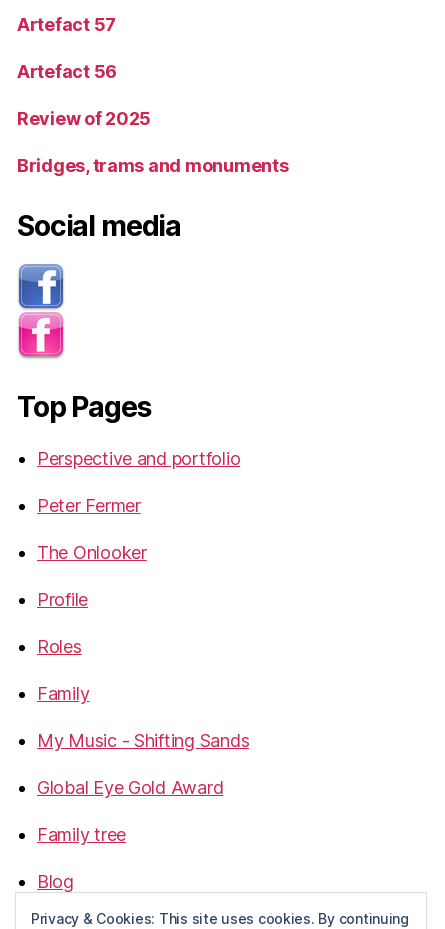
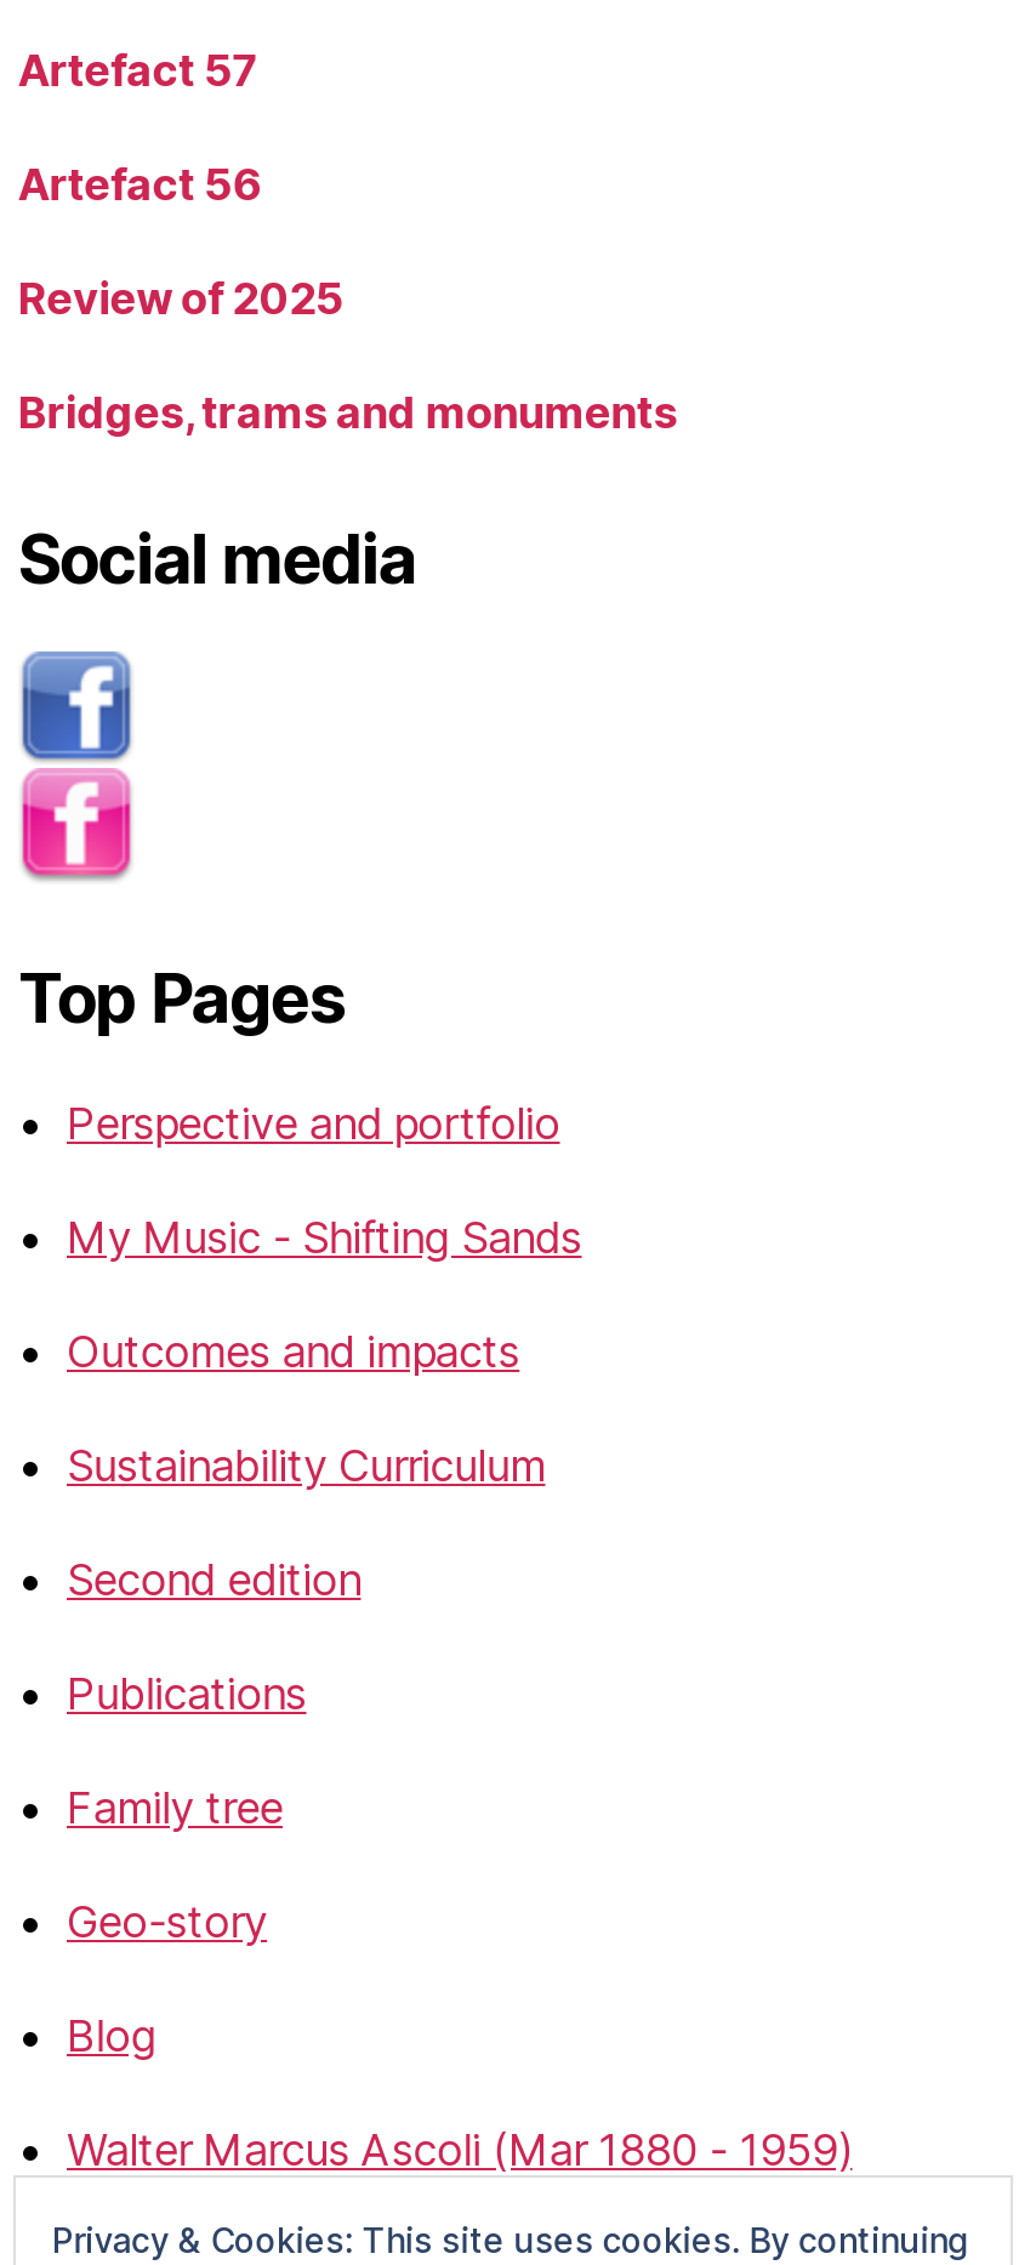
- Peter Fermer
- The Onlooker
- Profile
- Roles
- Family

moved up: My Music - Shifting Sands

- Global Eye Gold Award
+ Outcomes and impacts
+ Sustainability Curriculum
+ Second edition
+ Publications

moved up: Family tree

+ Geo-story

moved up: Blog

+ Walter Marcus Ascoli (Mar 1880 - 1959)
